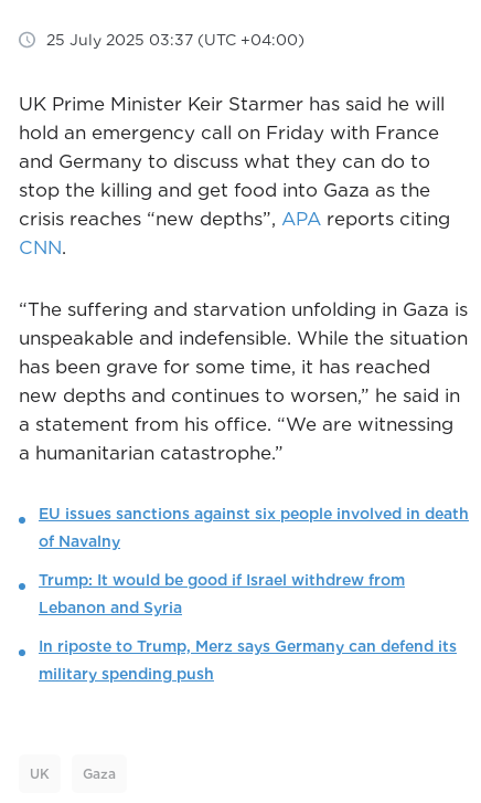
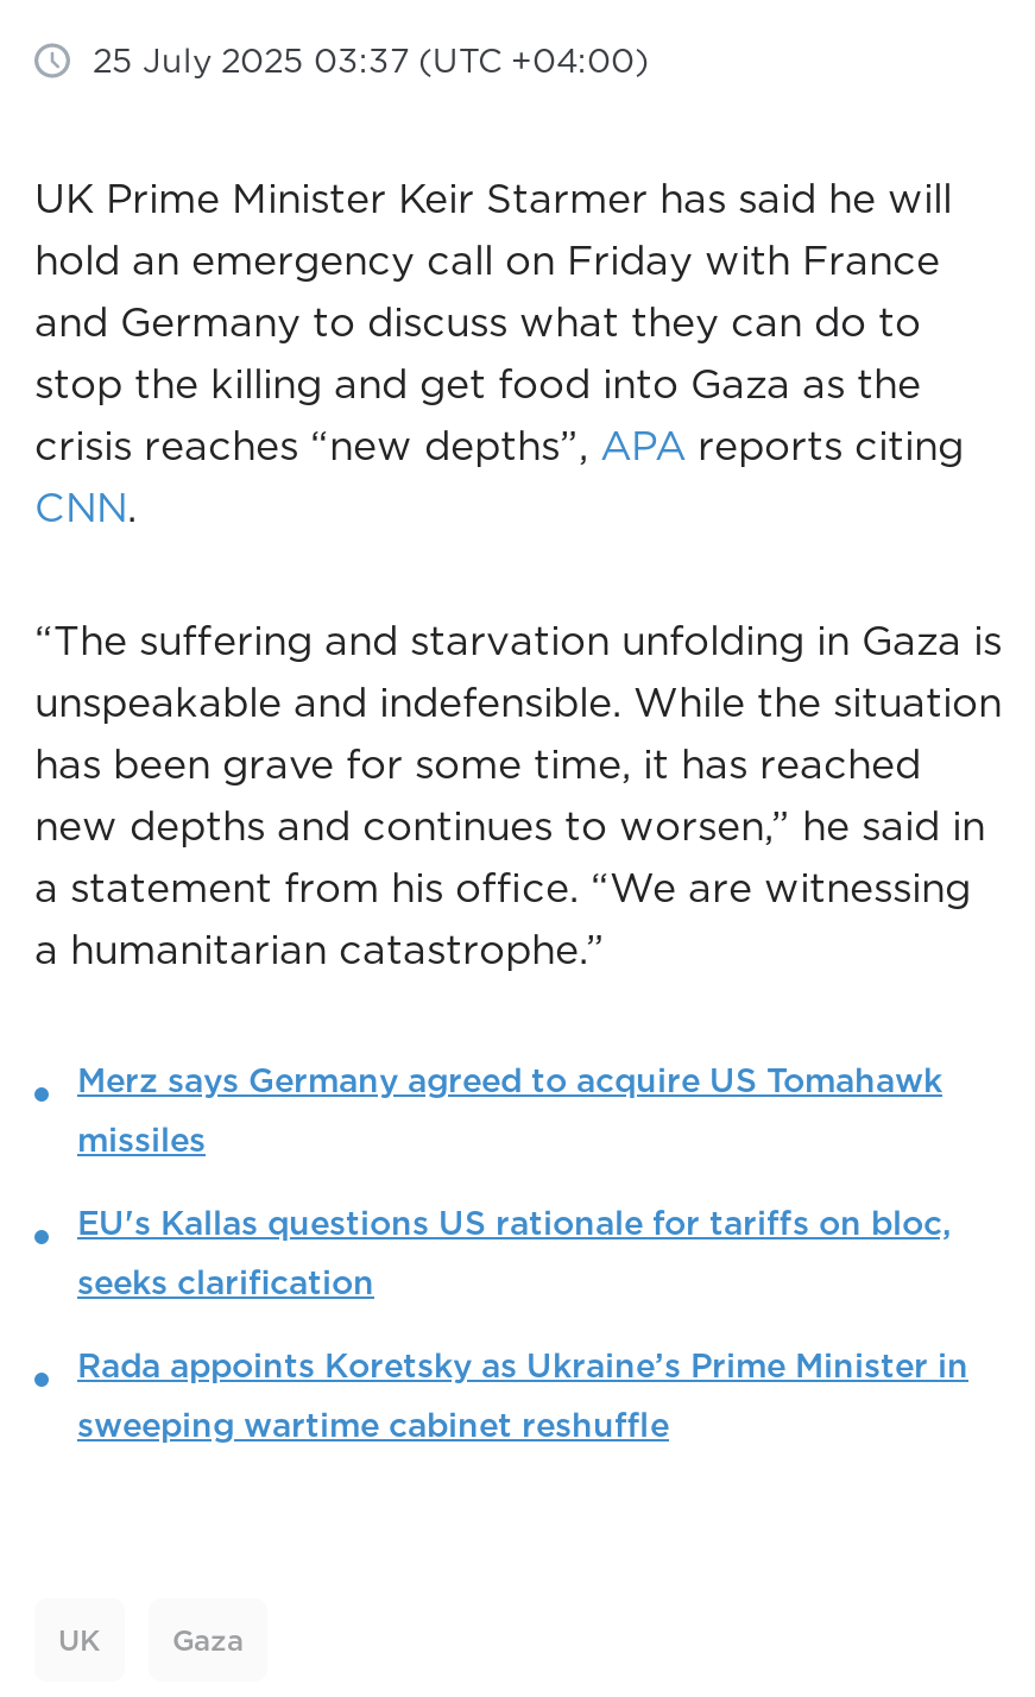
- EU issues sanctions against six people involved in death
+ Merz says Germany agreed to acquire US Tomahawk

- of Navalny
+ missiles

- Trump: It would be good if Israel withdrew from
+ EU's Kallas questions US rationale for tariffs on bloc,

- Lebanon and Syria
+ seeks clarification

- In riposte to Trump, Merz says Germany can defend its
+ Rada appoints Koretsky as Ukraine’s Prime Minister in

- military spending push
+ sweeping wartime cabinet reshuffle
